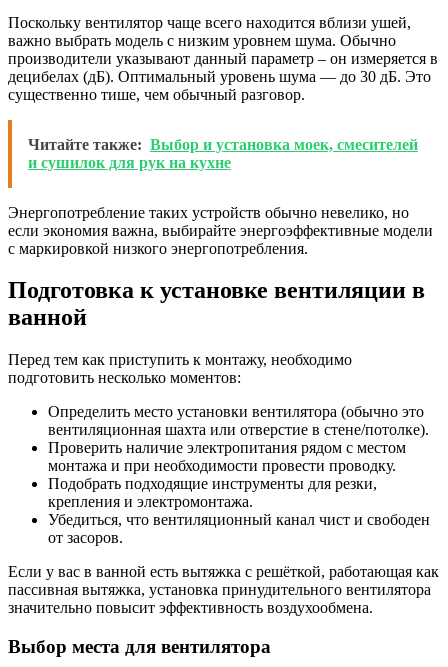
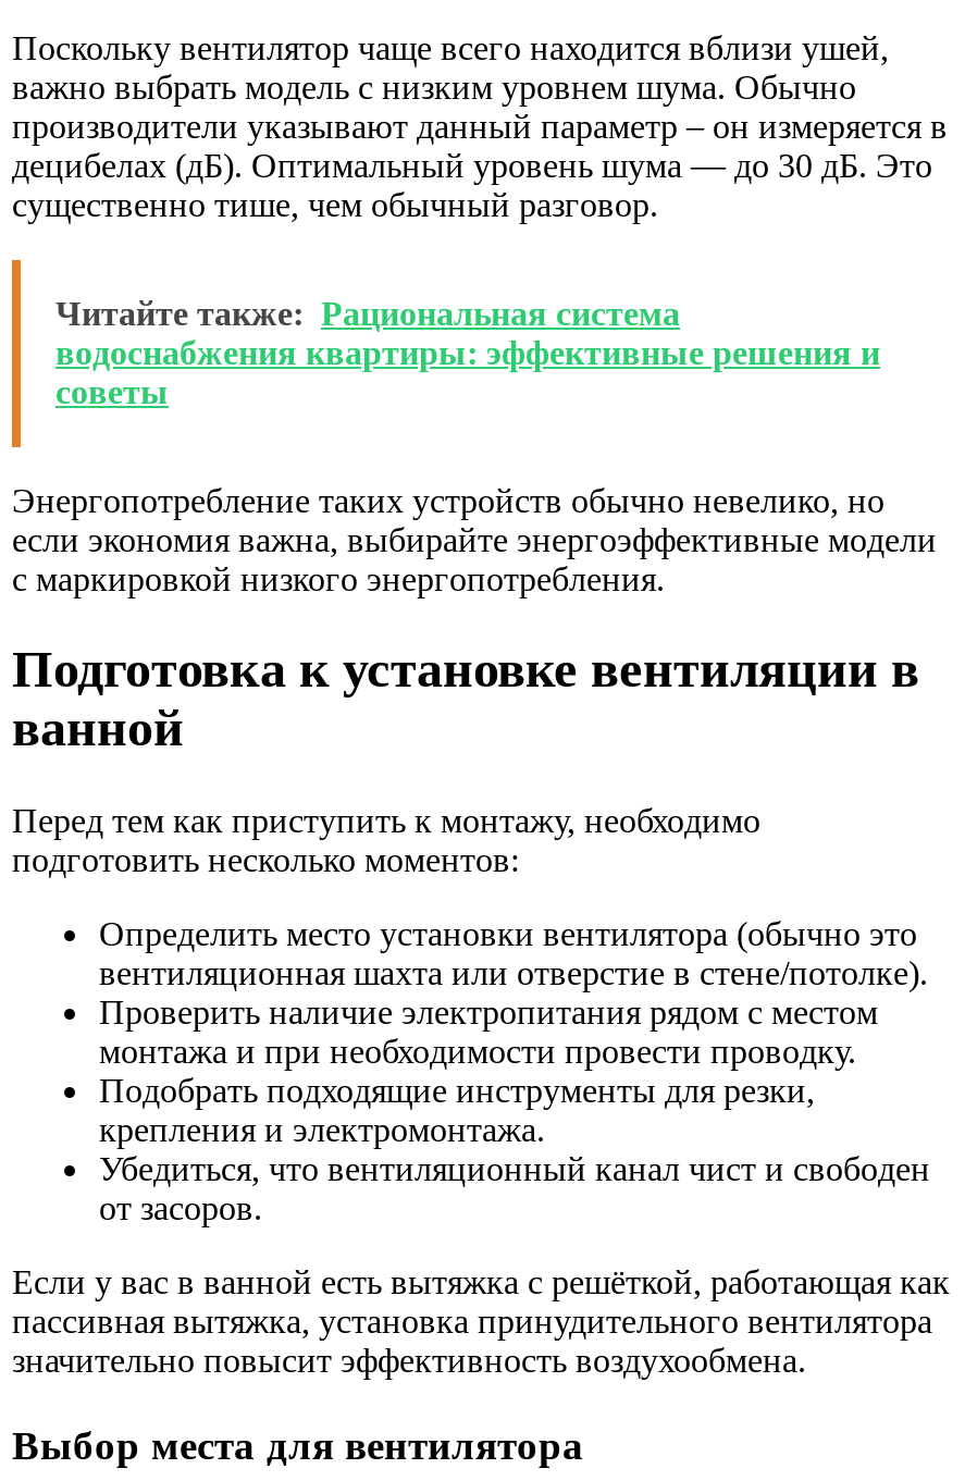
- Читайте также: Выбор и установка моек, смесителей
- и сушилок для рук на кухне
+ Читайте также: Рациональная система
+ водоснабжения квартиры: эффективные решения и
+ советы
